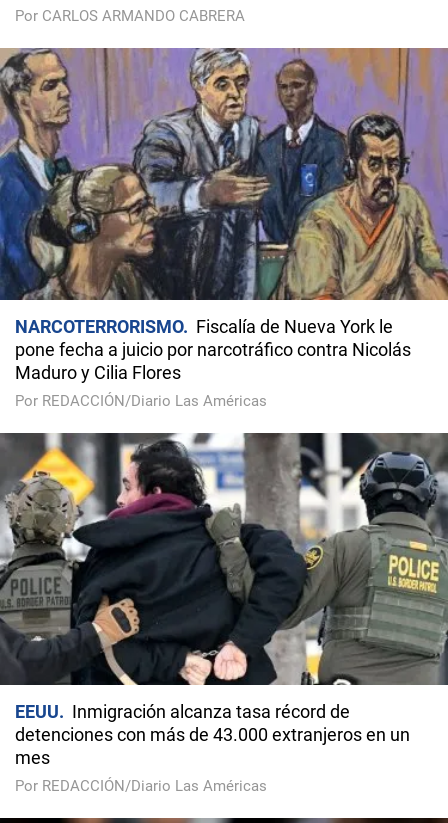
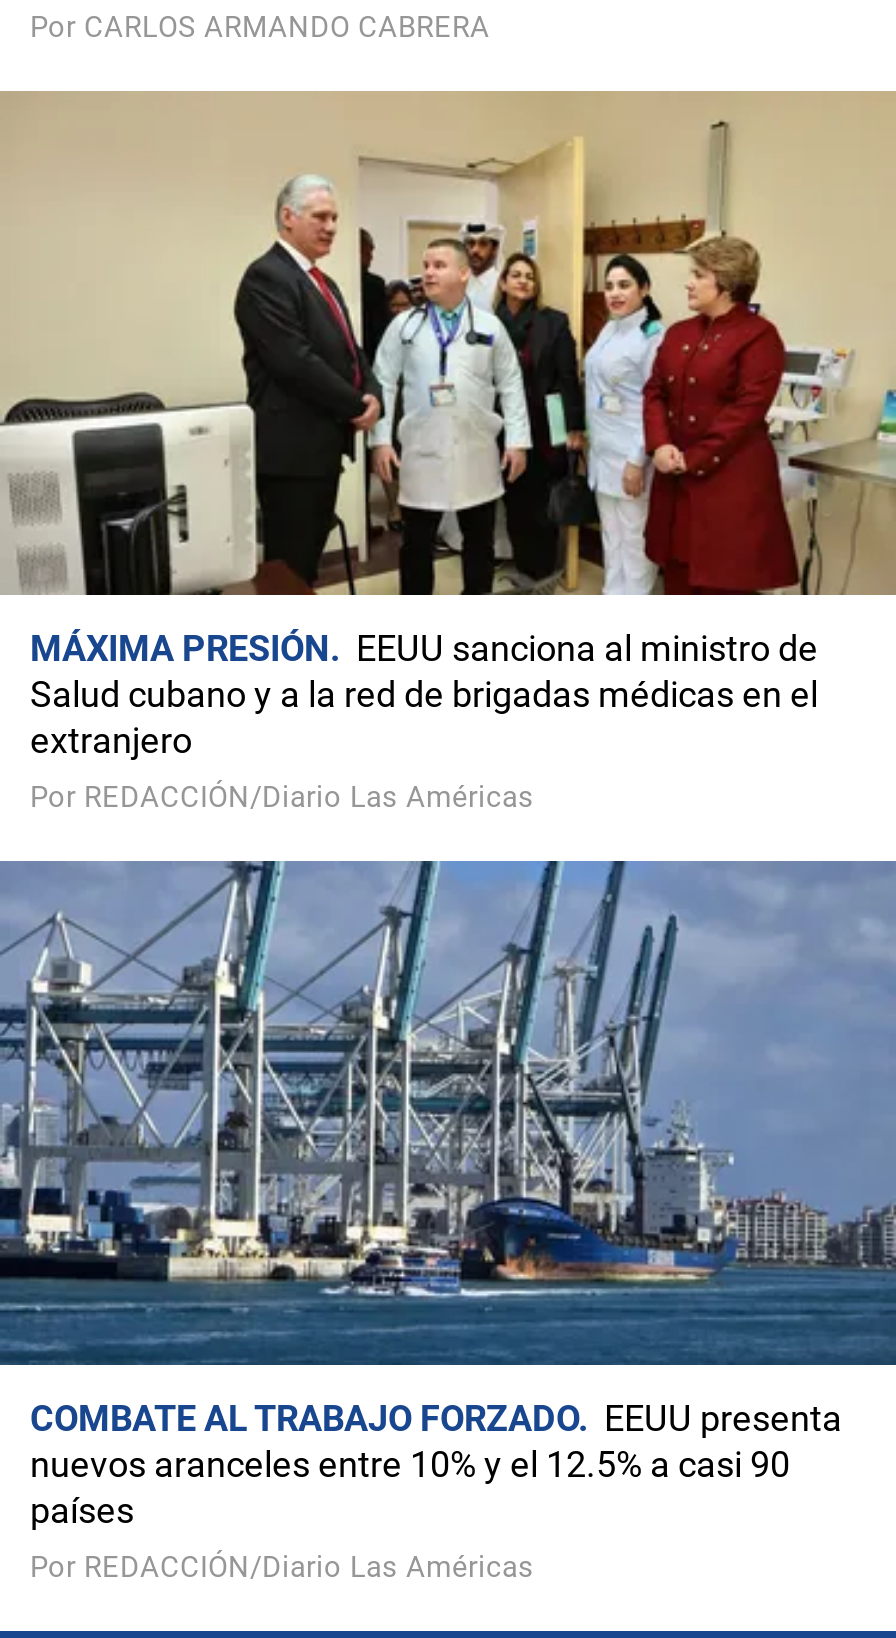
- [image]
- NARCOTERRORISMO
- Fiscalía de Nueva York le
- pone fecha a juicio por narcotráfico contra Nicolás
- Maduro y Cilia Flores
+ [image]
+ MÁXIMA PRESIÓN
+ EEUU sanciona al ministro de
+ Salud cubano y a la red de brigadas médicas en el
+ extranjero

- [image]
- EEUU
- Inmigración alcanza tasa récord de
- detenciones con más de 43.000 extranjeros en un
- mes
+ [image]
+ COMBATE AL TRABAJO FORZADO
+ EEUU presenta
+ nuevos aranceles entre 10% y el 12.5% a casi 90
+ países
